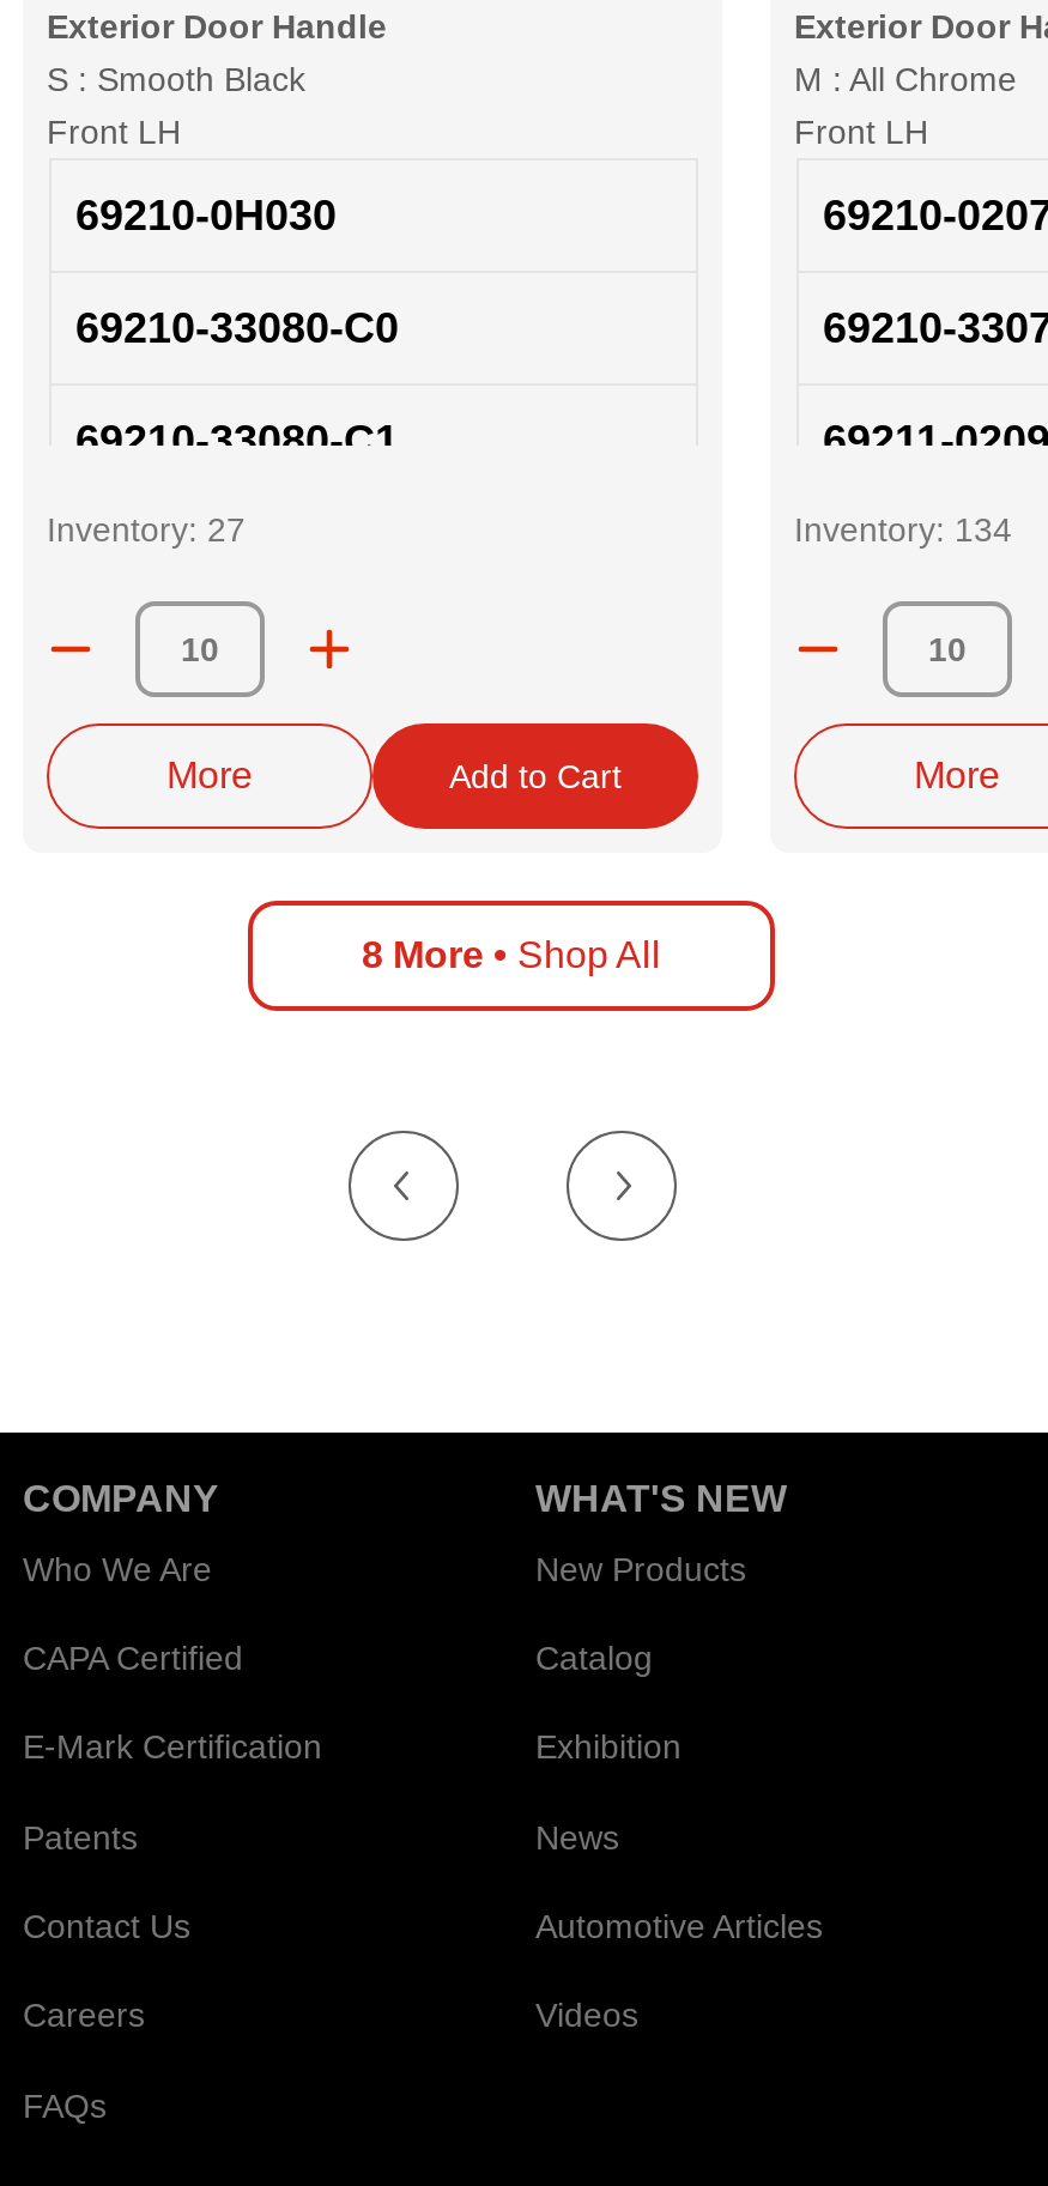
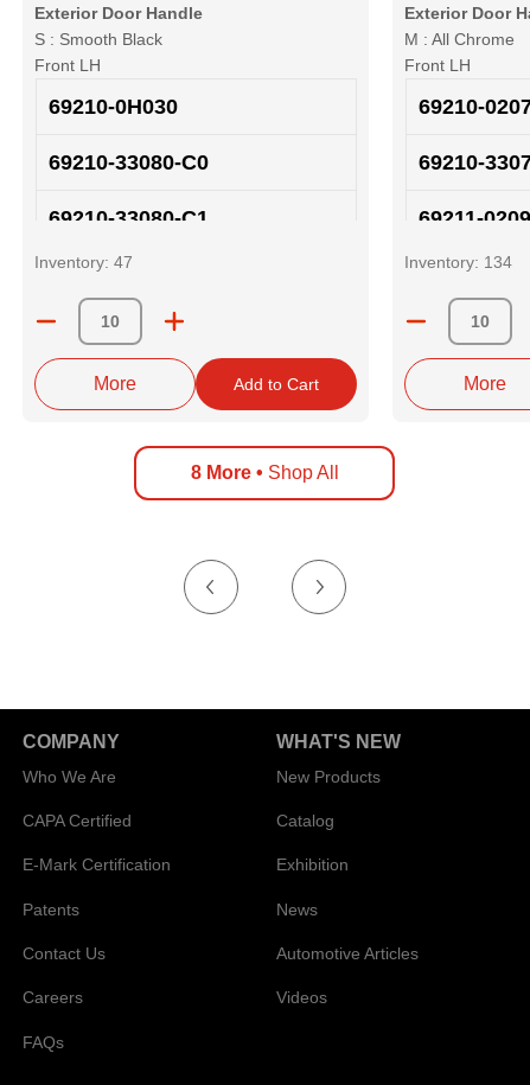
- Inventory: 27
+ Inventory: 47
